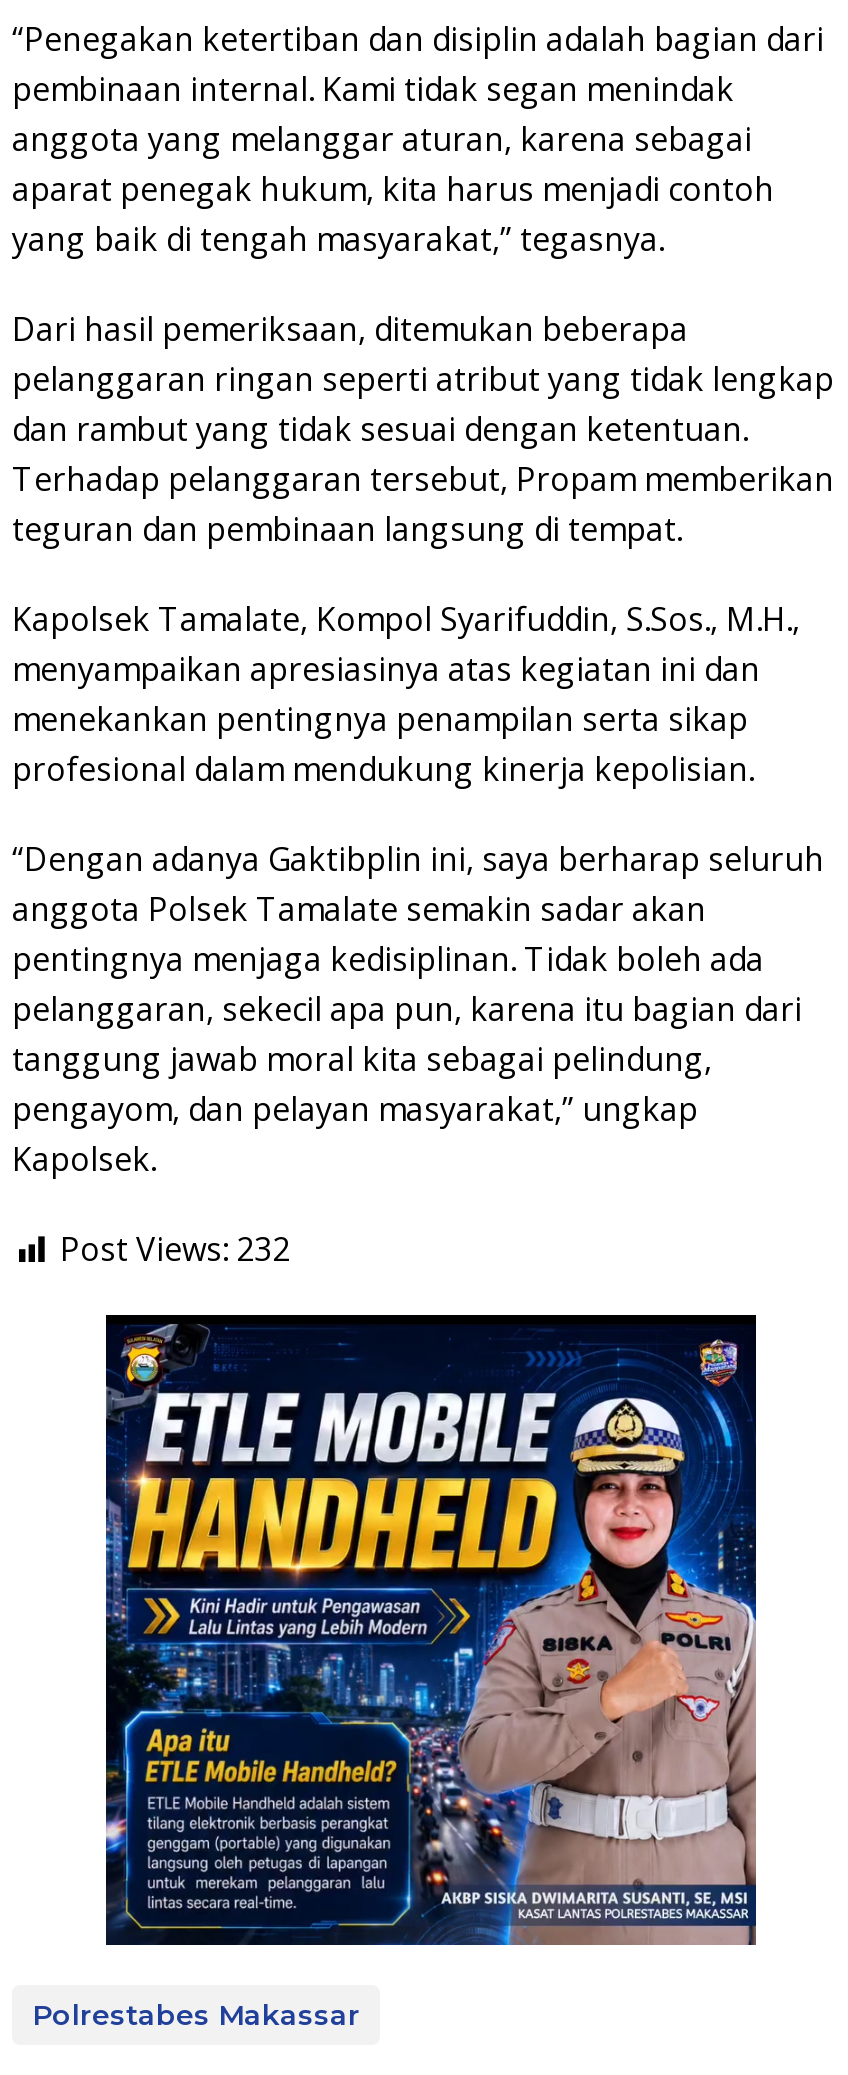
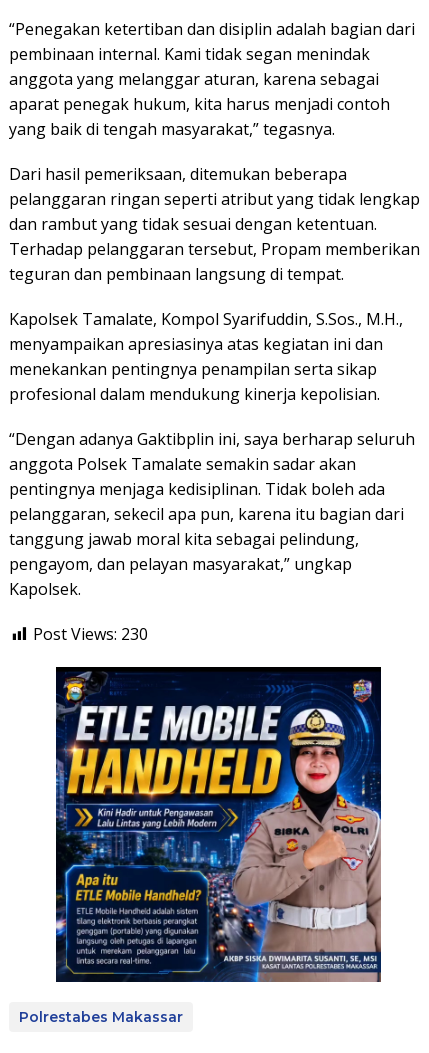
- Post Views: 232
+ Post Views: 230
